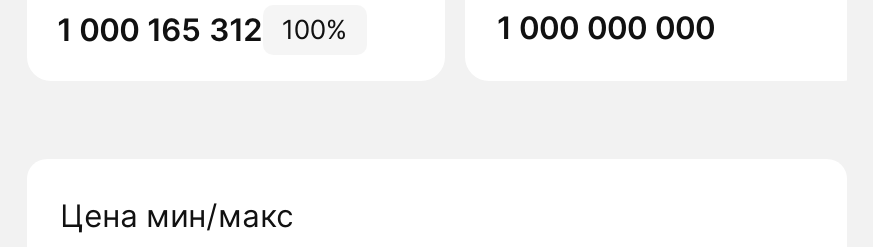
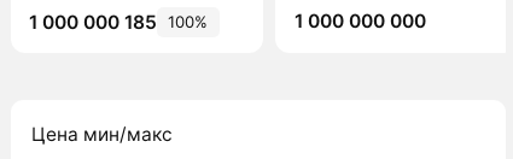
- 1 000 165 312 100%
+ 1 000 000 185 100%
